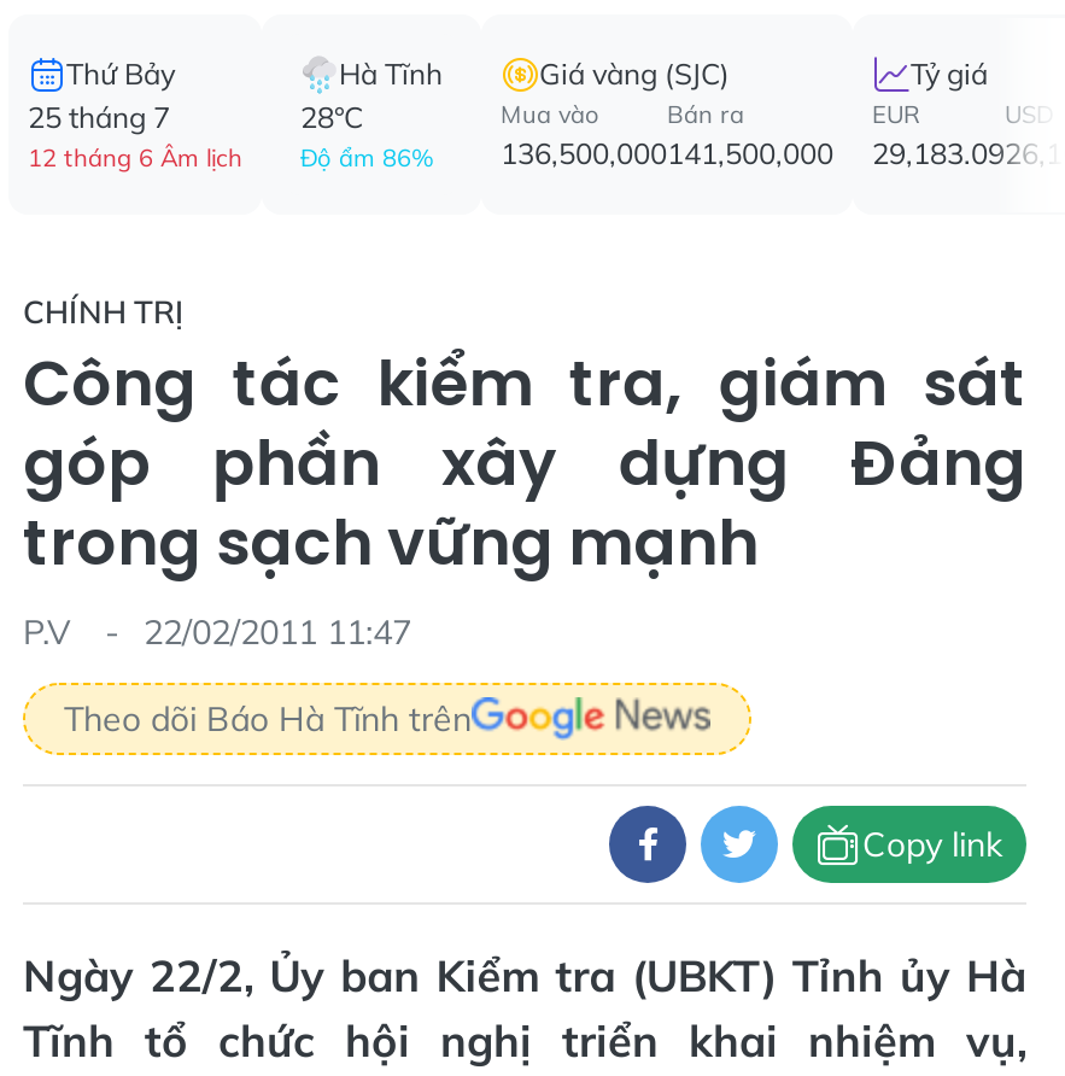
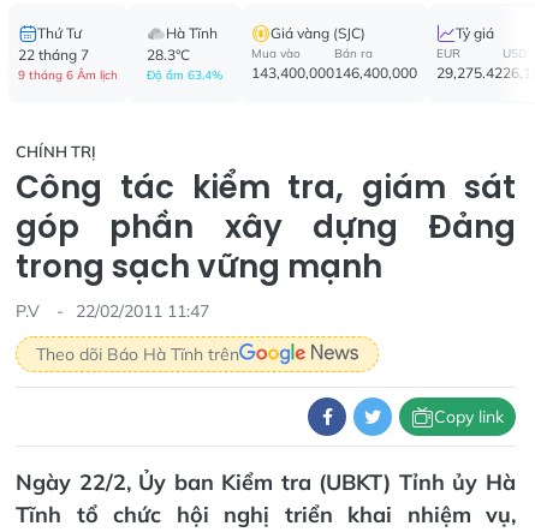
- Thứ Bảy
- 25 tháng 7
- 12 tháng 6 Âm lịch
+ Thứ Tư
+ 22 tháng 7
+ 9 tháng 6 Âm lịch

- 28°C
- Độ ẩm 86%
+ 28.3°C
+ Độ ẩm 63.4%

- 136,500,000
+ 143,400,000

- 141,500,000
+ 146,400,000

- 29,183.09
+ 29,275.42
